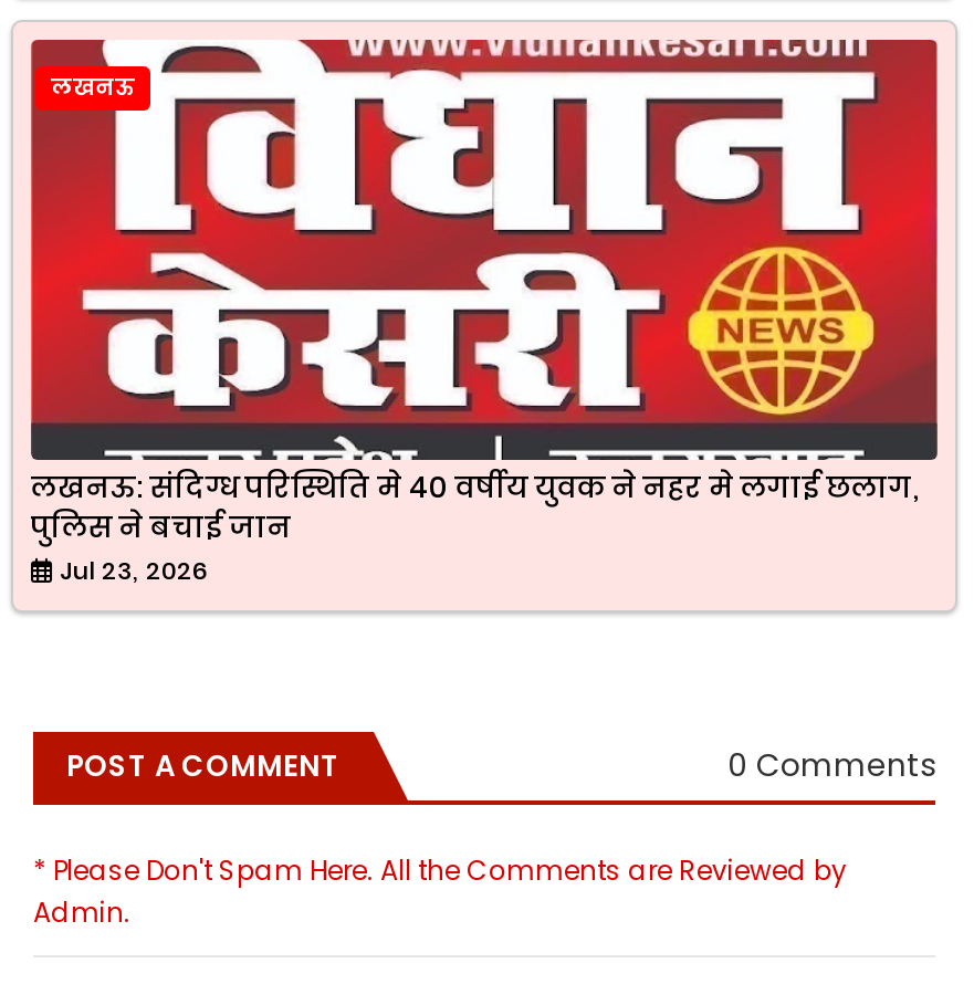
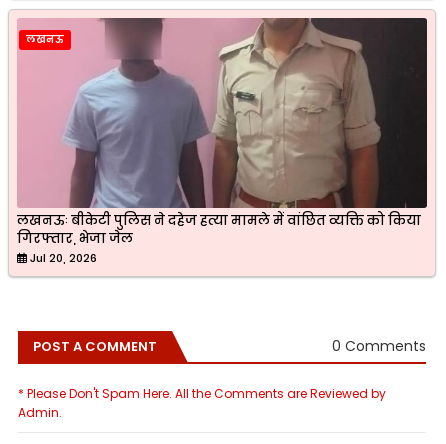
- [image]
- लखनऊ: संदिग्ध परिस्थिति मे 40 वर्षीय युवक ने नहर मे लगाई छलाग,
- पुलिस ने बचाई जान
- Jul 23, 2026
+ [image]
+ लखनऊः बीकेटी पुलिस ने दहेज हत्या मामले में वांछित व्यक्ति को किया
+ गिरफ्तार, भेजा जेल
+ Jul 20, 2026
